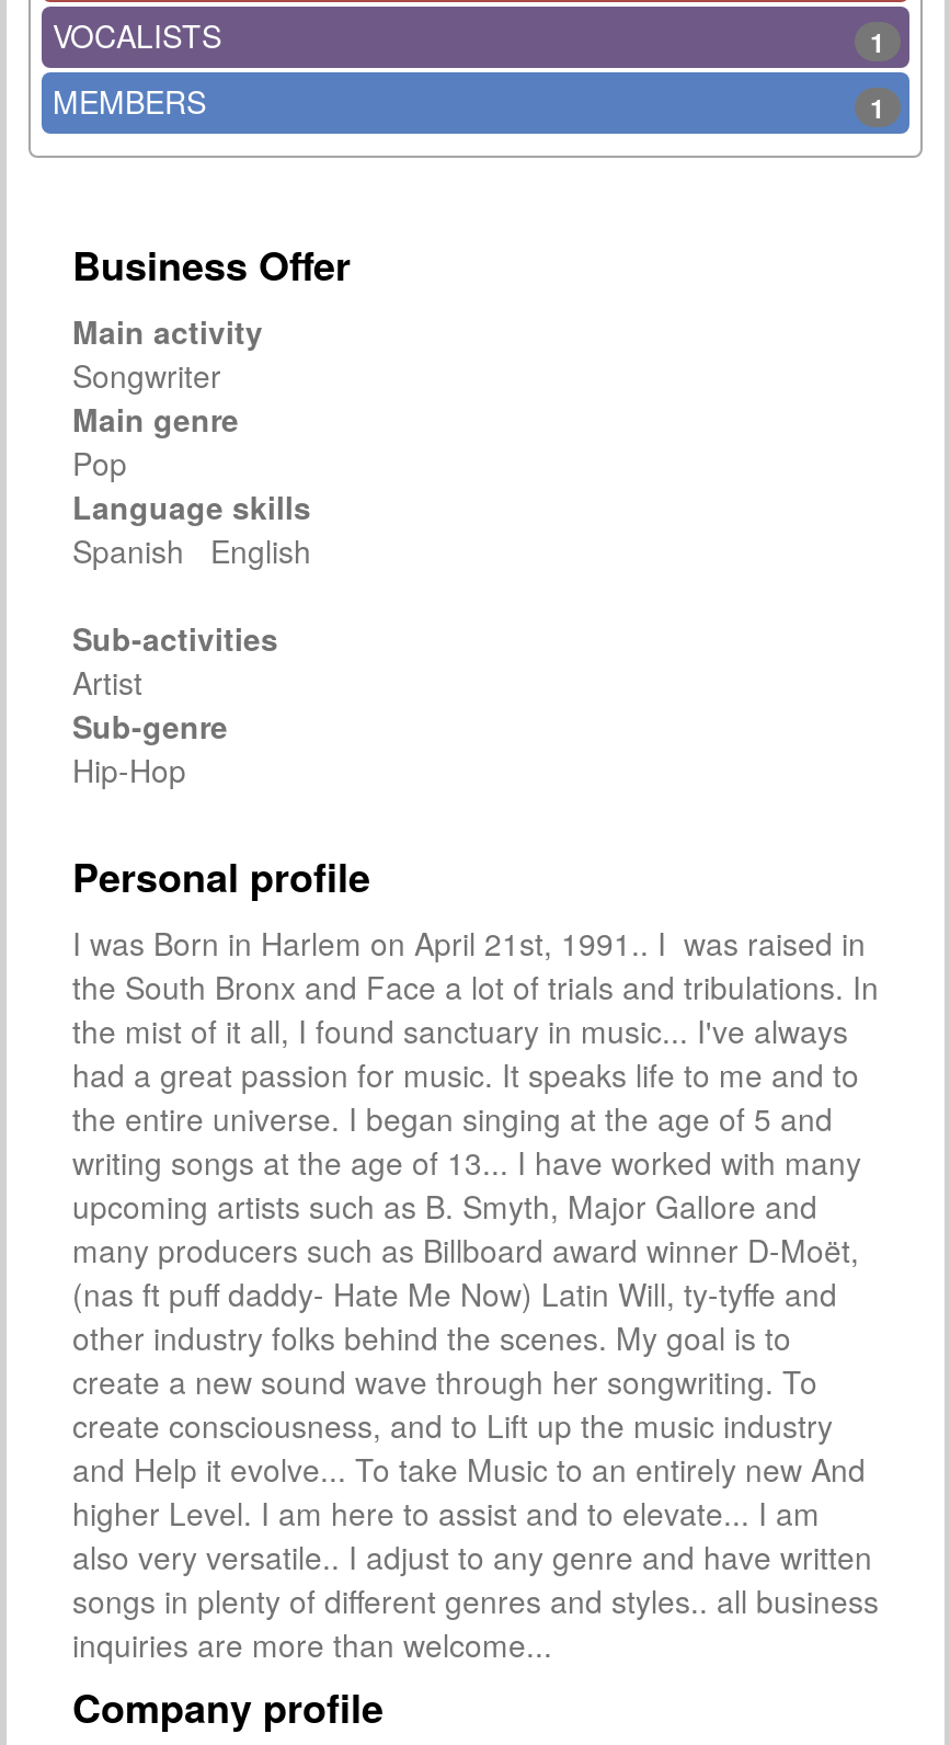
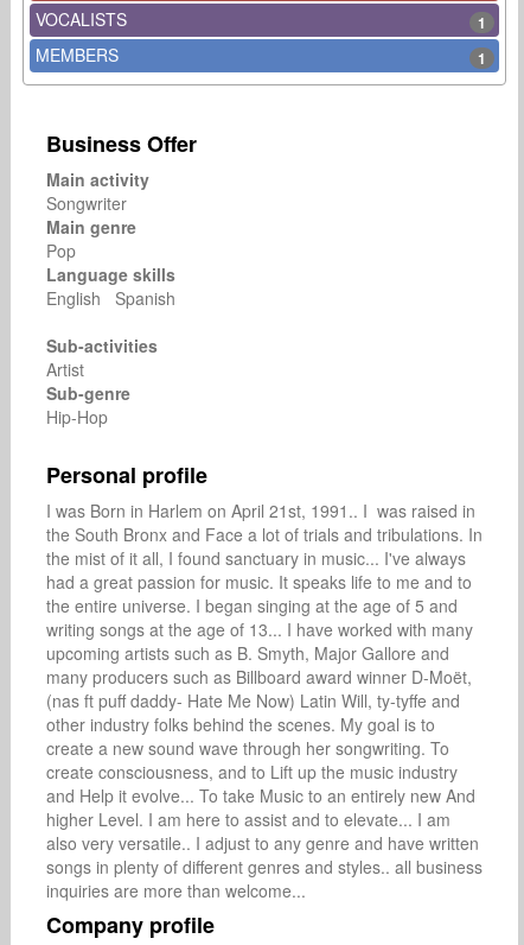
- Spanish English
+ English Spanish
